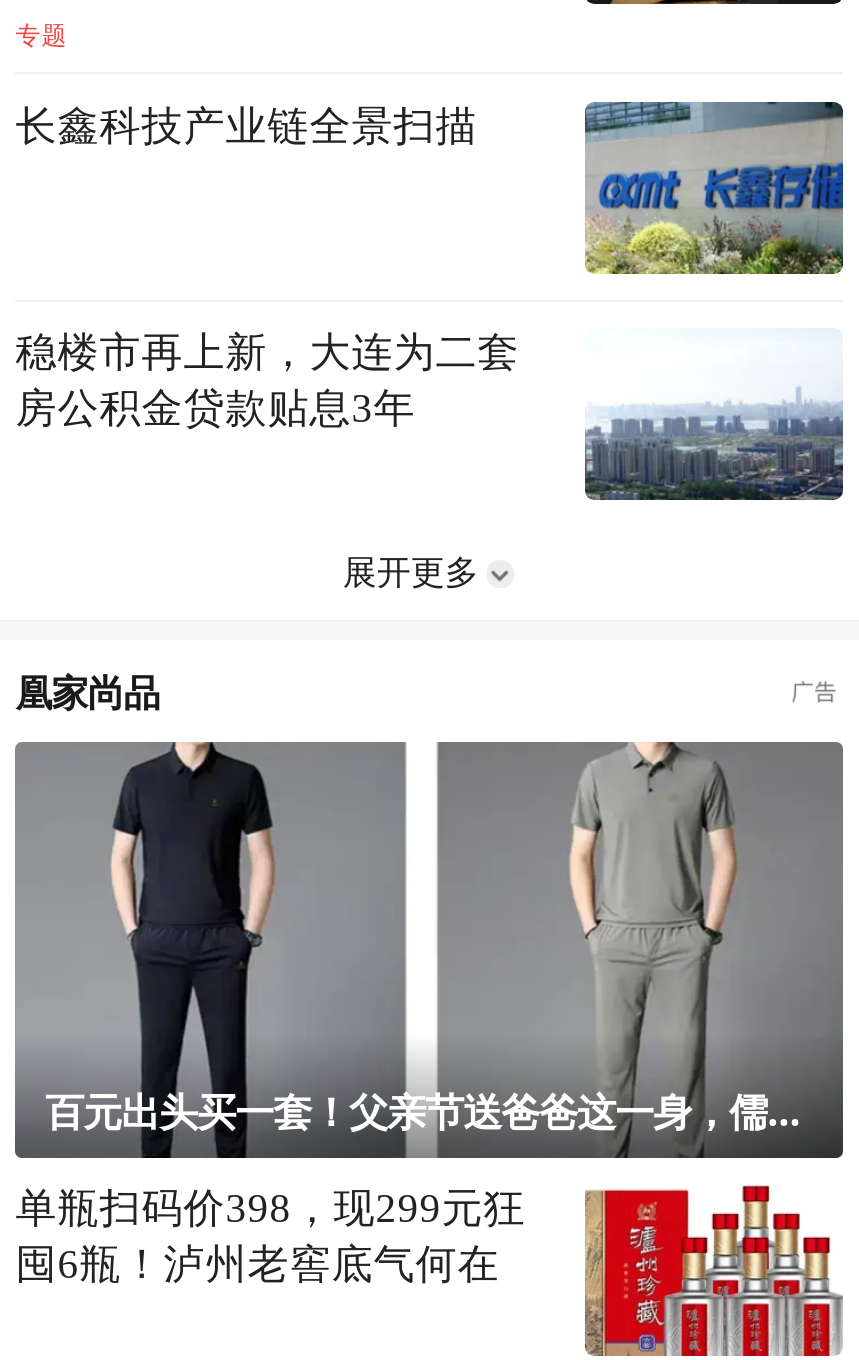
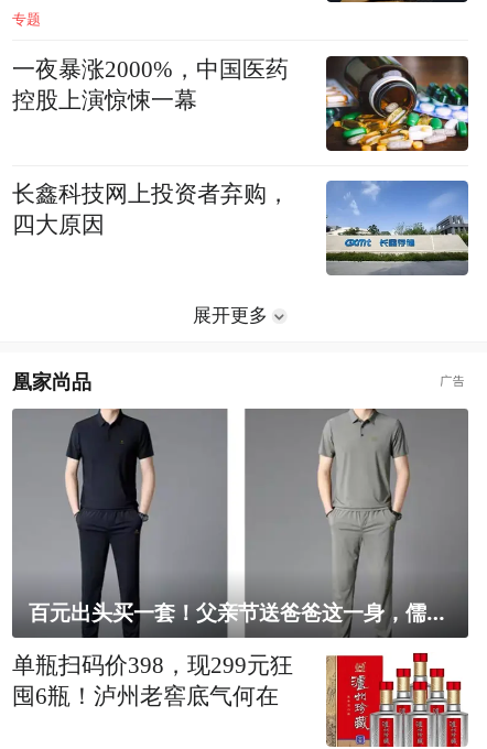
- 长鑫科技产业链全景扫描
+ 一夜暴涨2000%，中国医药
+ 控股上演惊悚一幕

- [image]
+ [image]

- [image]
- 稳楼市再上新，大连为二套
- 房公积金贷款贴息3年
+ [image]
+ 长鑫科技网上投资者弃购，
+ 四大原因
